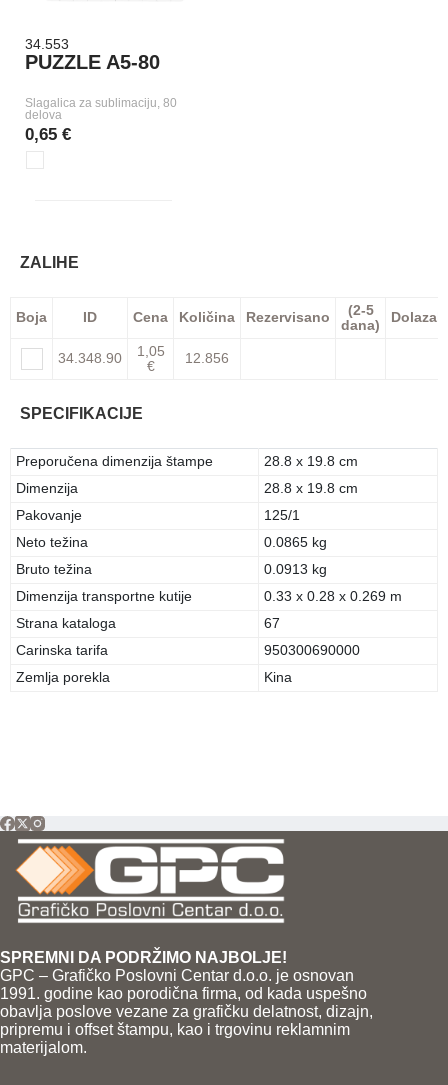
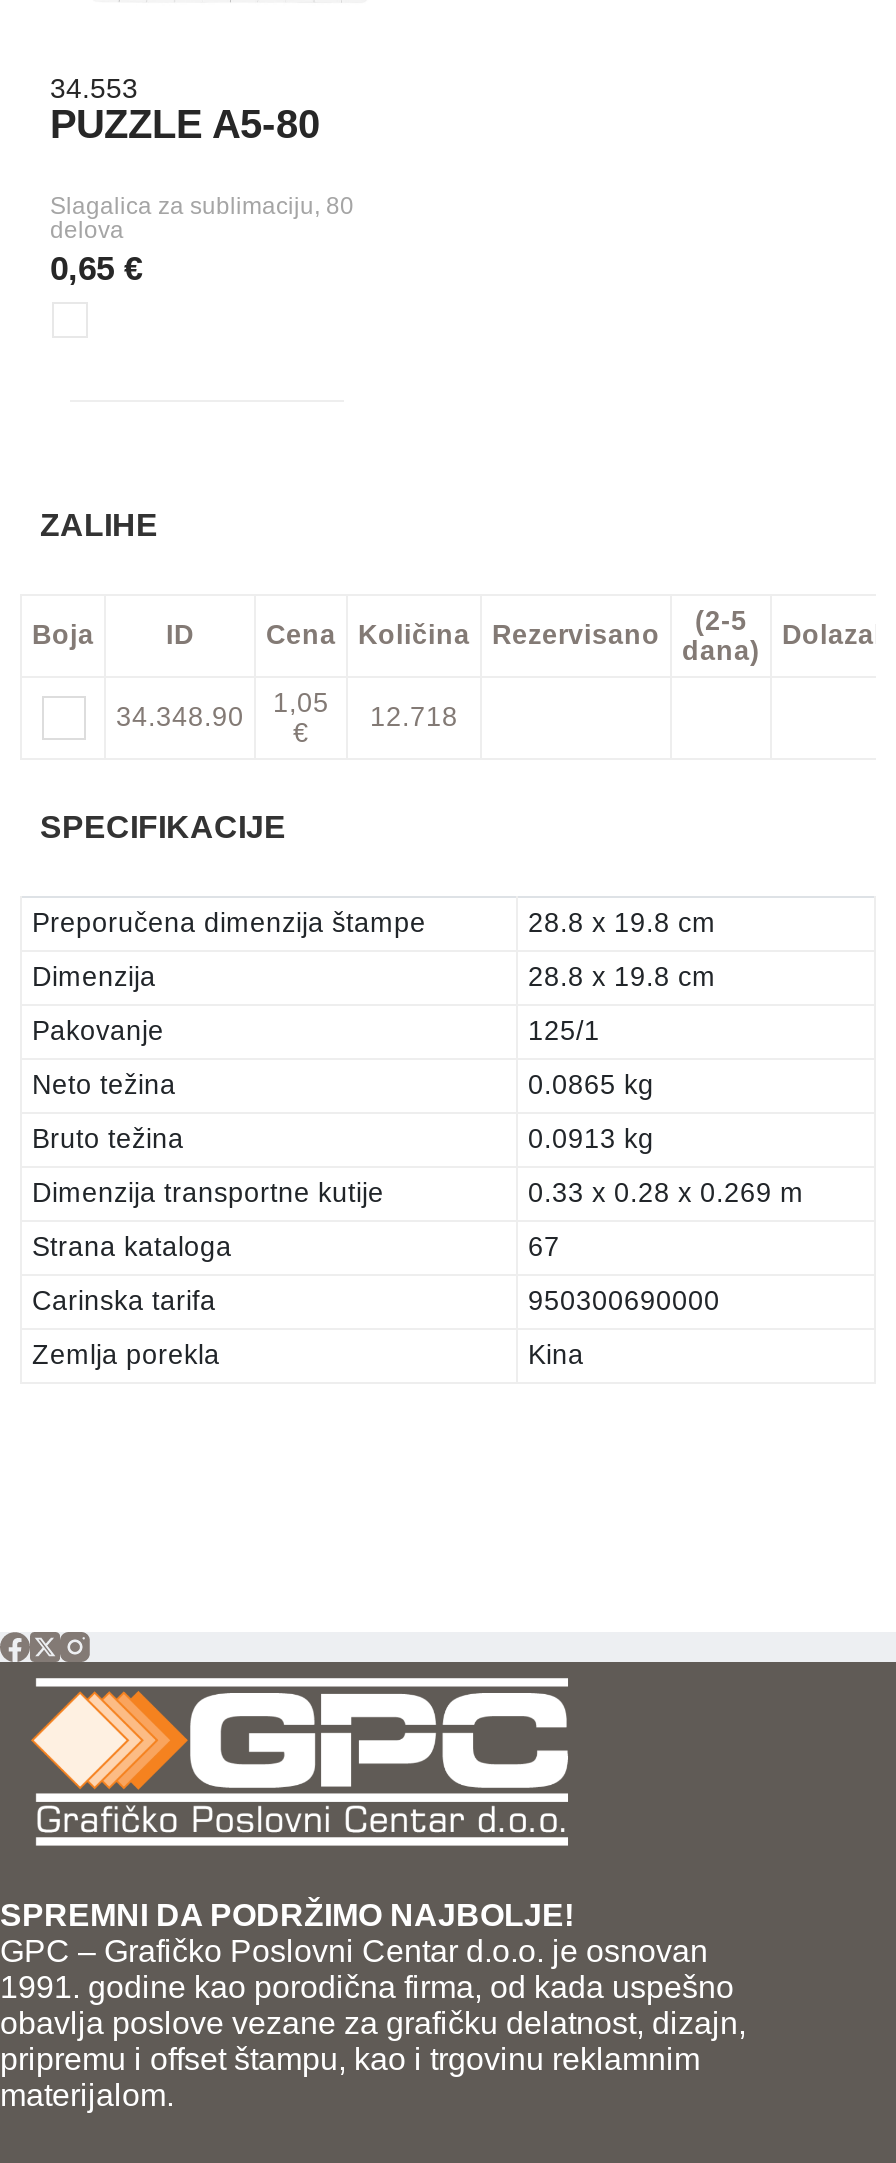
- 34.348.90 1,05 12.856
+ 34.348.90 1,05 12.718
